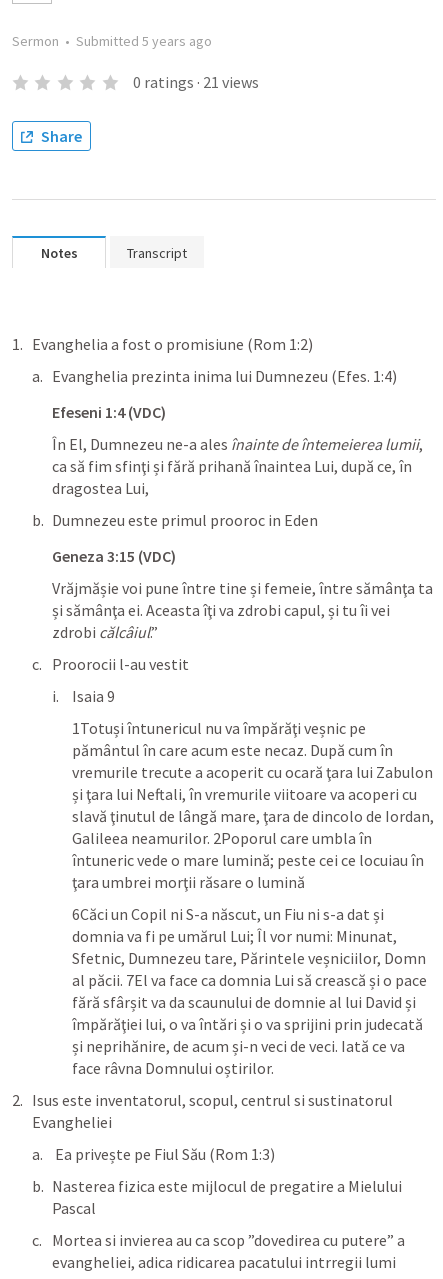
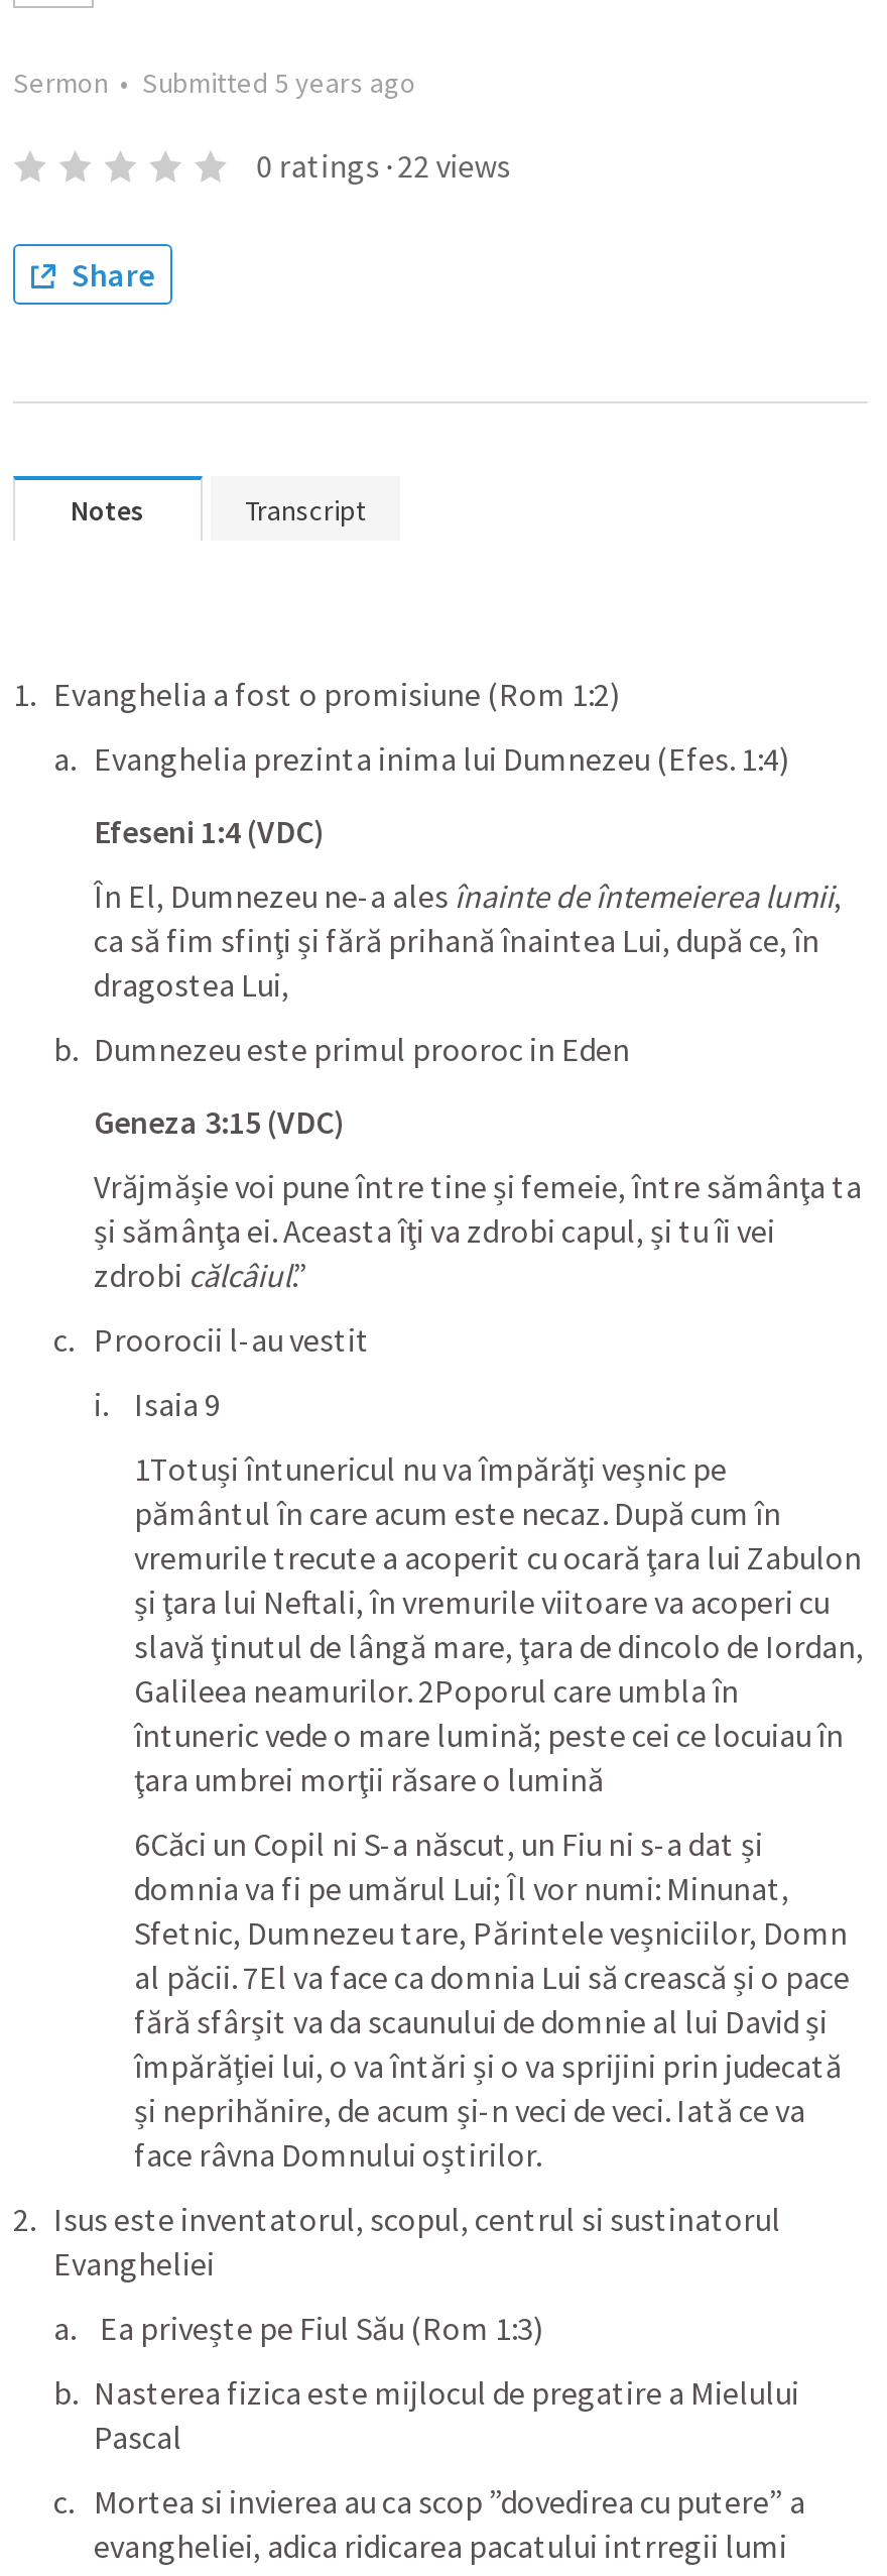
- 0 ratings · 21 views
+ 0 ratings · 22 views
